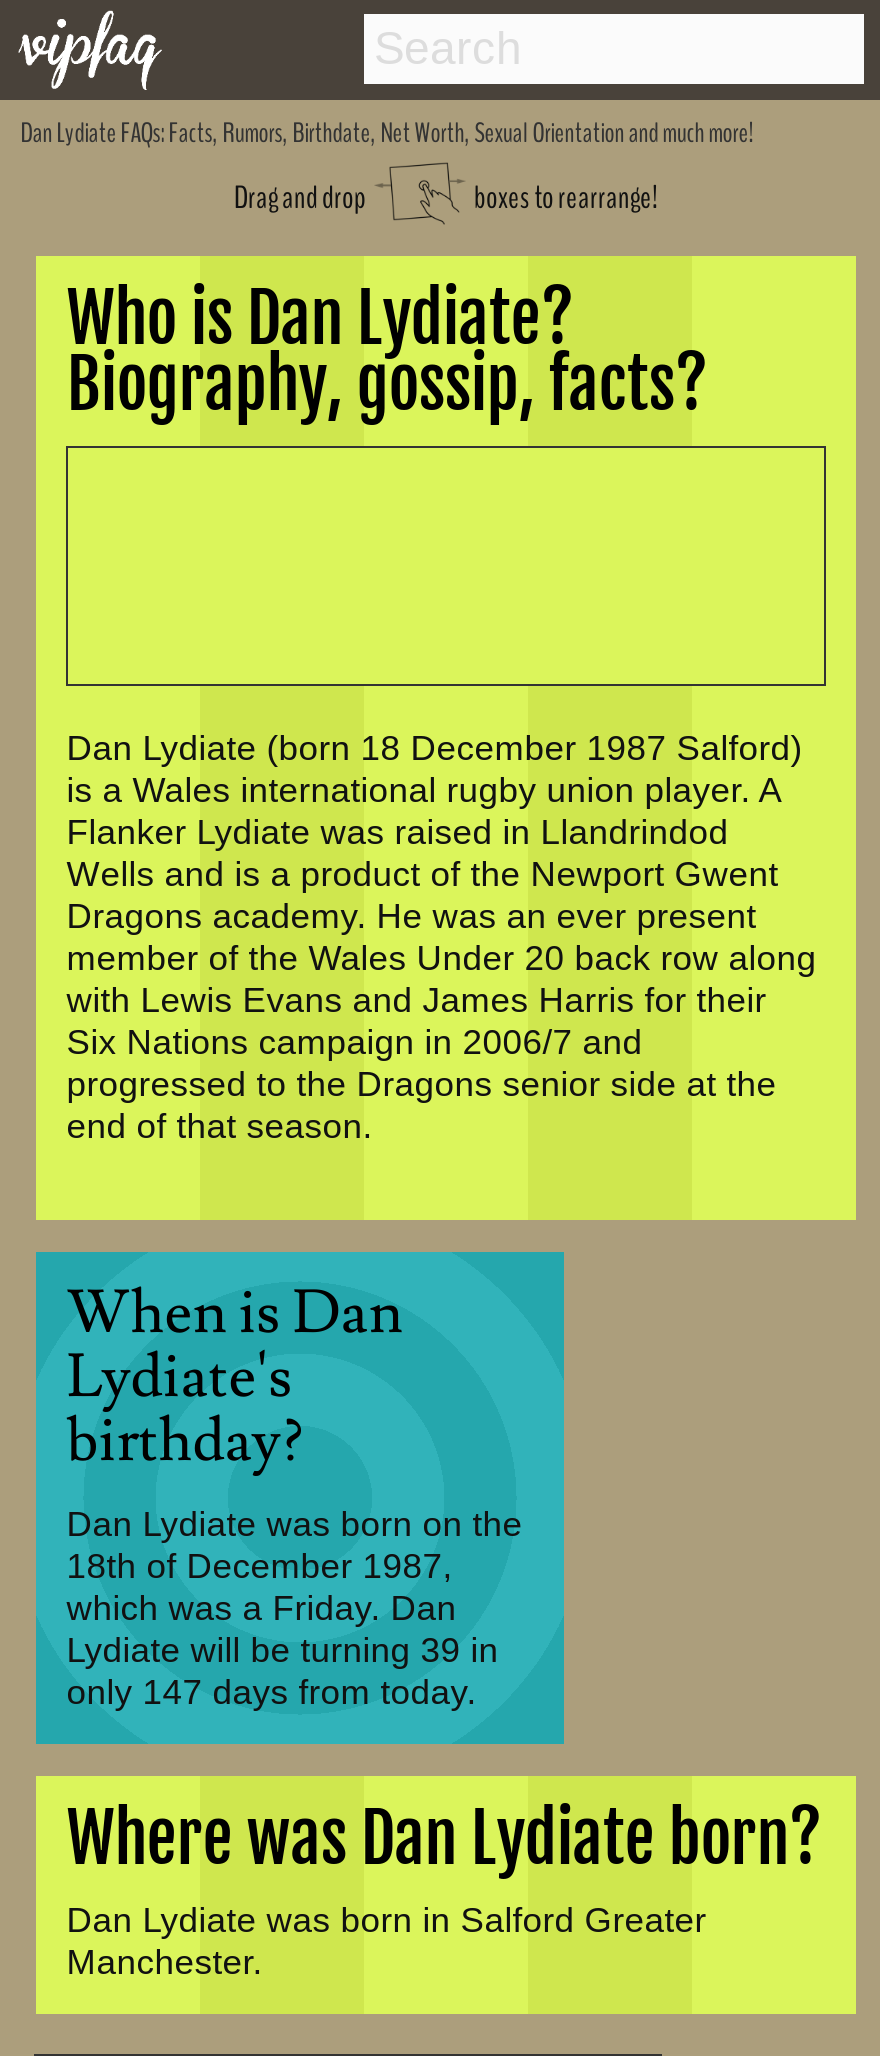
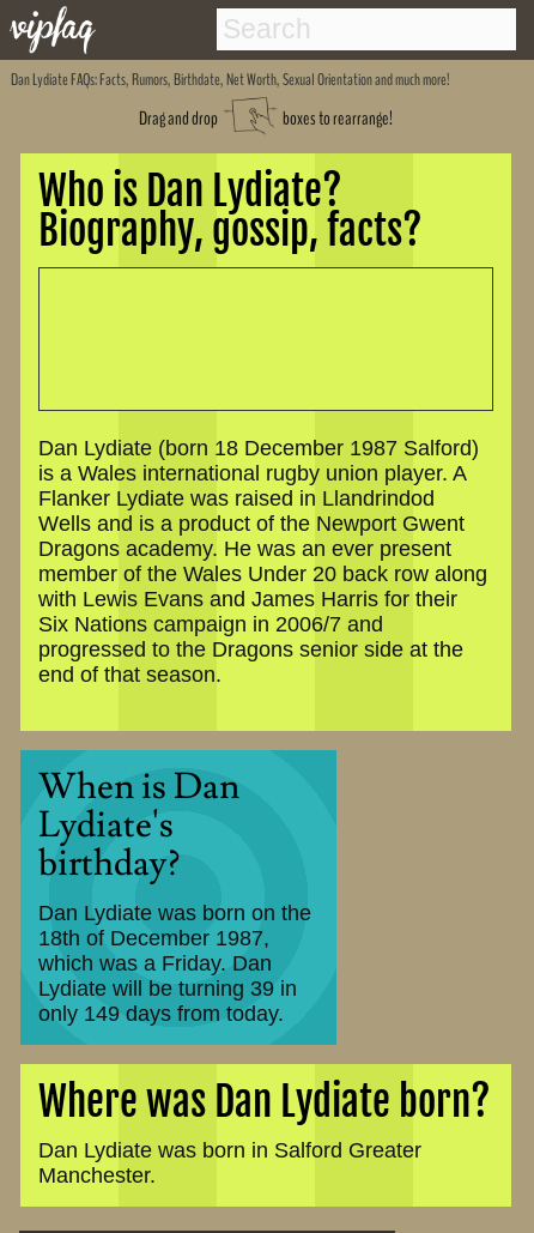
- only 147 days from today.
+ only 149 days from today.
